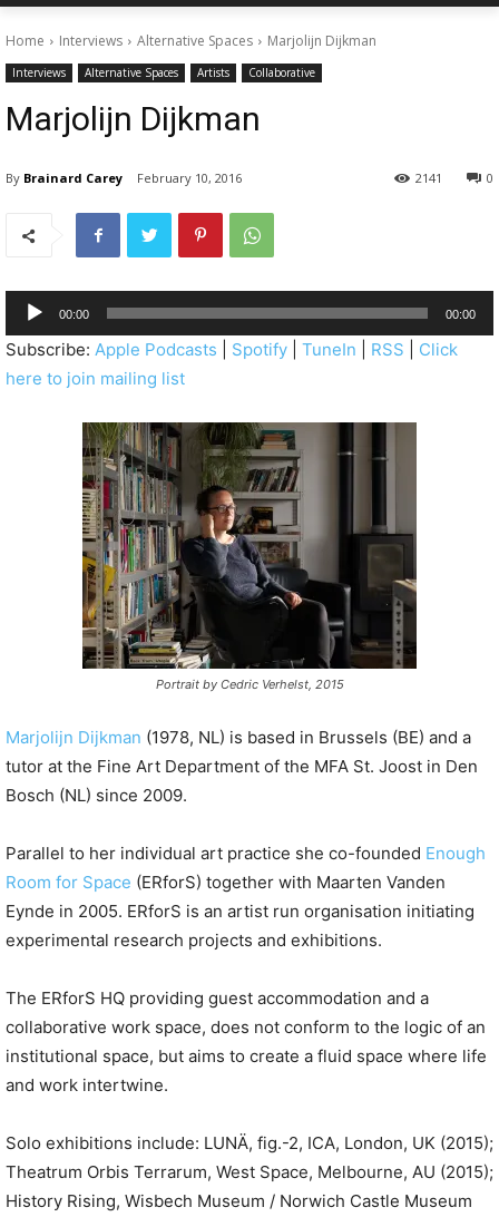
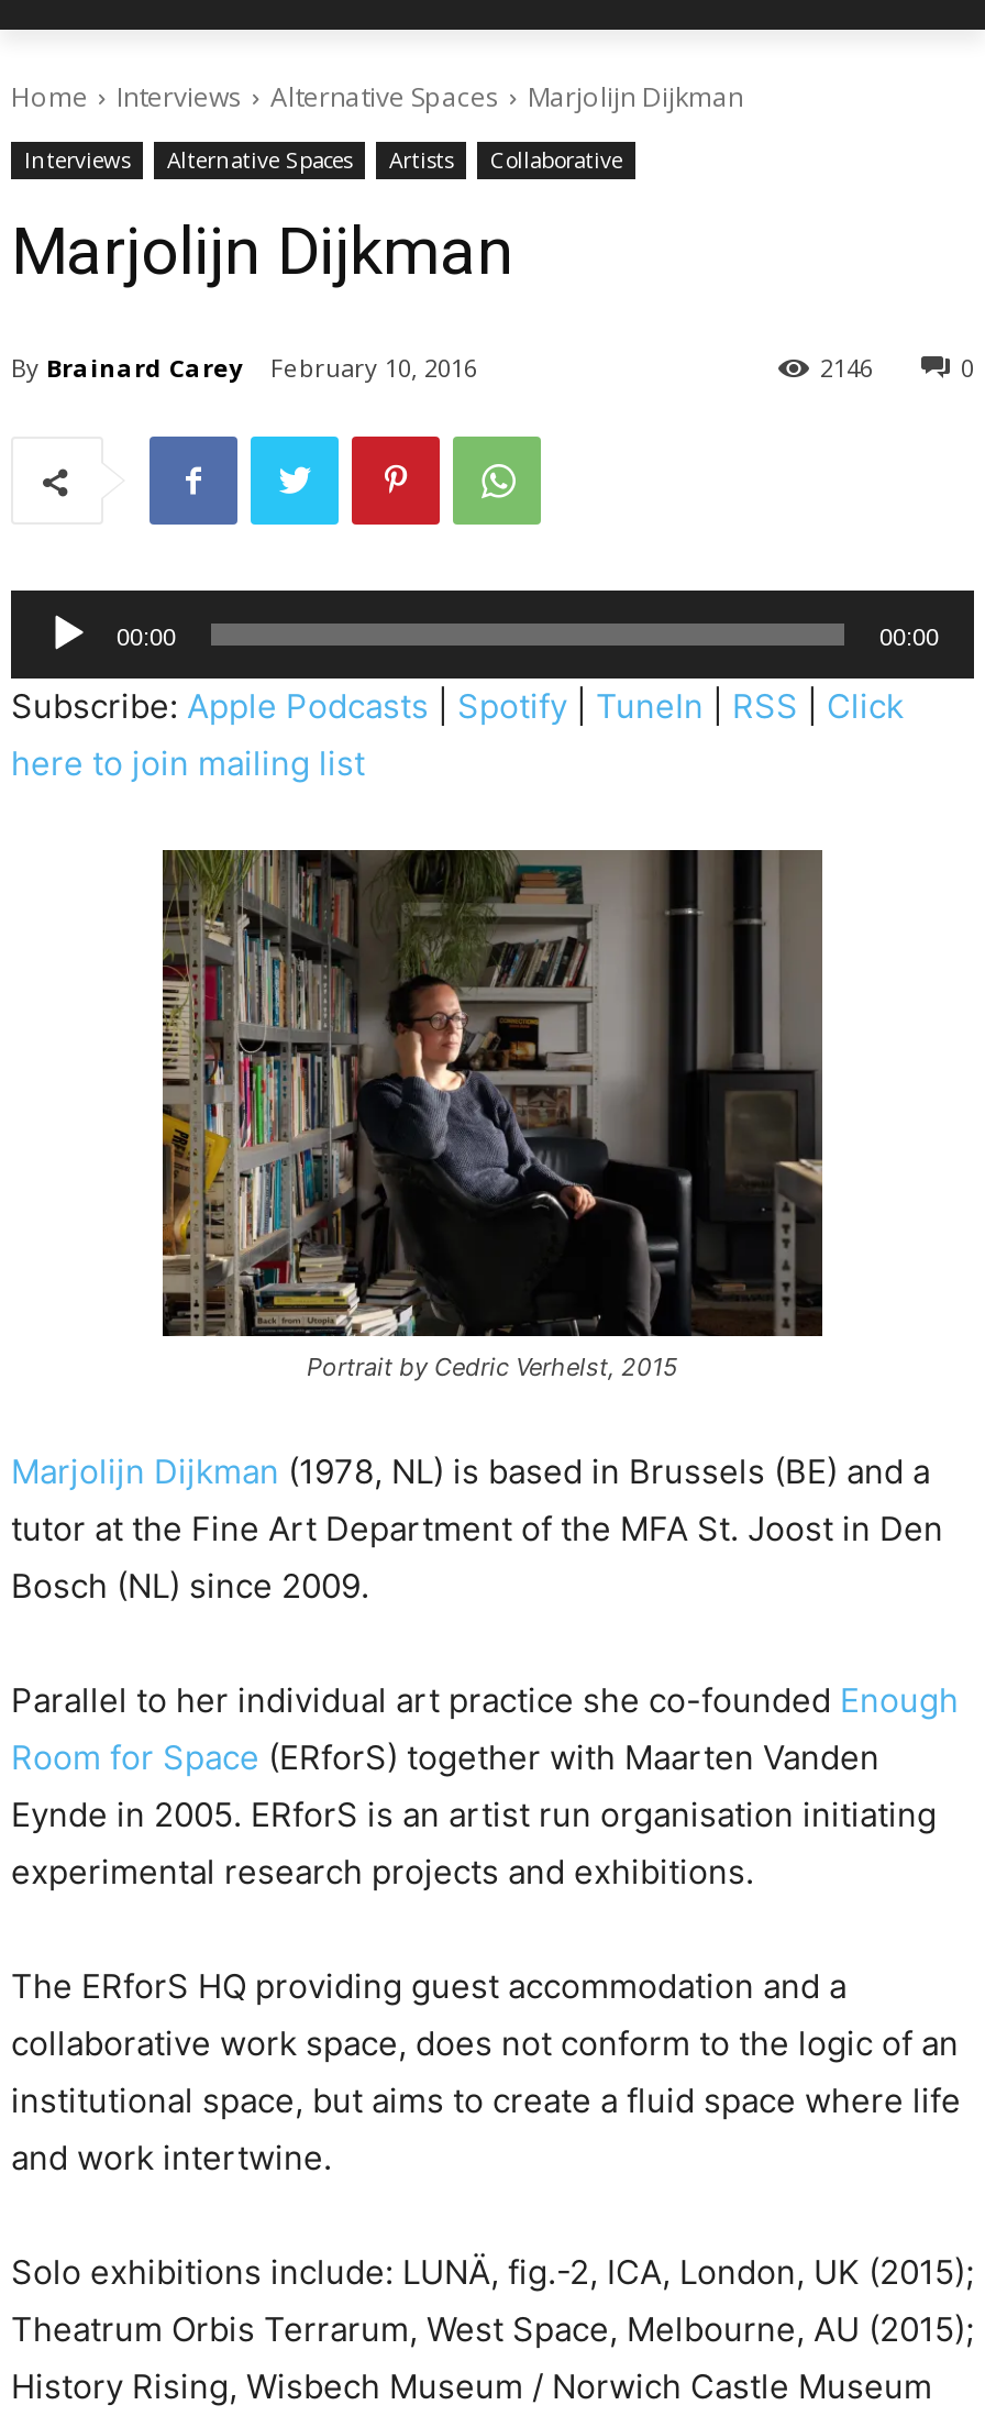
- 2141
+ 2146
